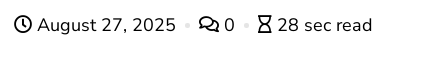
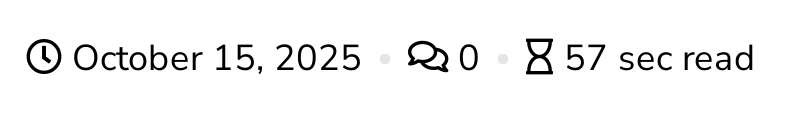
- August 27, 2025
+ October 15, 2025

- 28 sec read
+ 57 sec read
